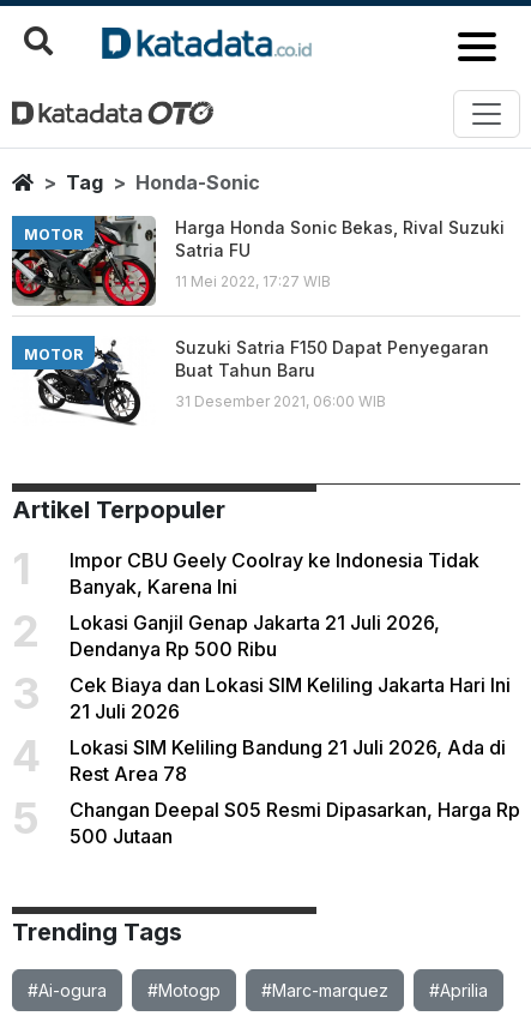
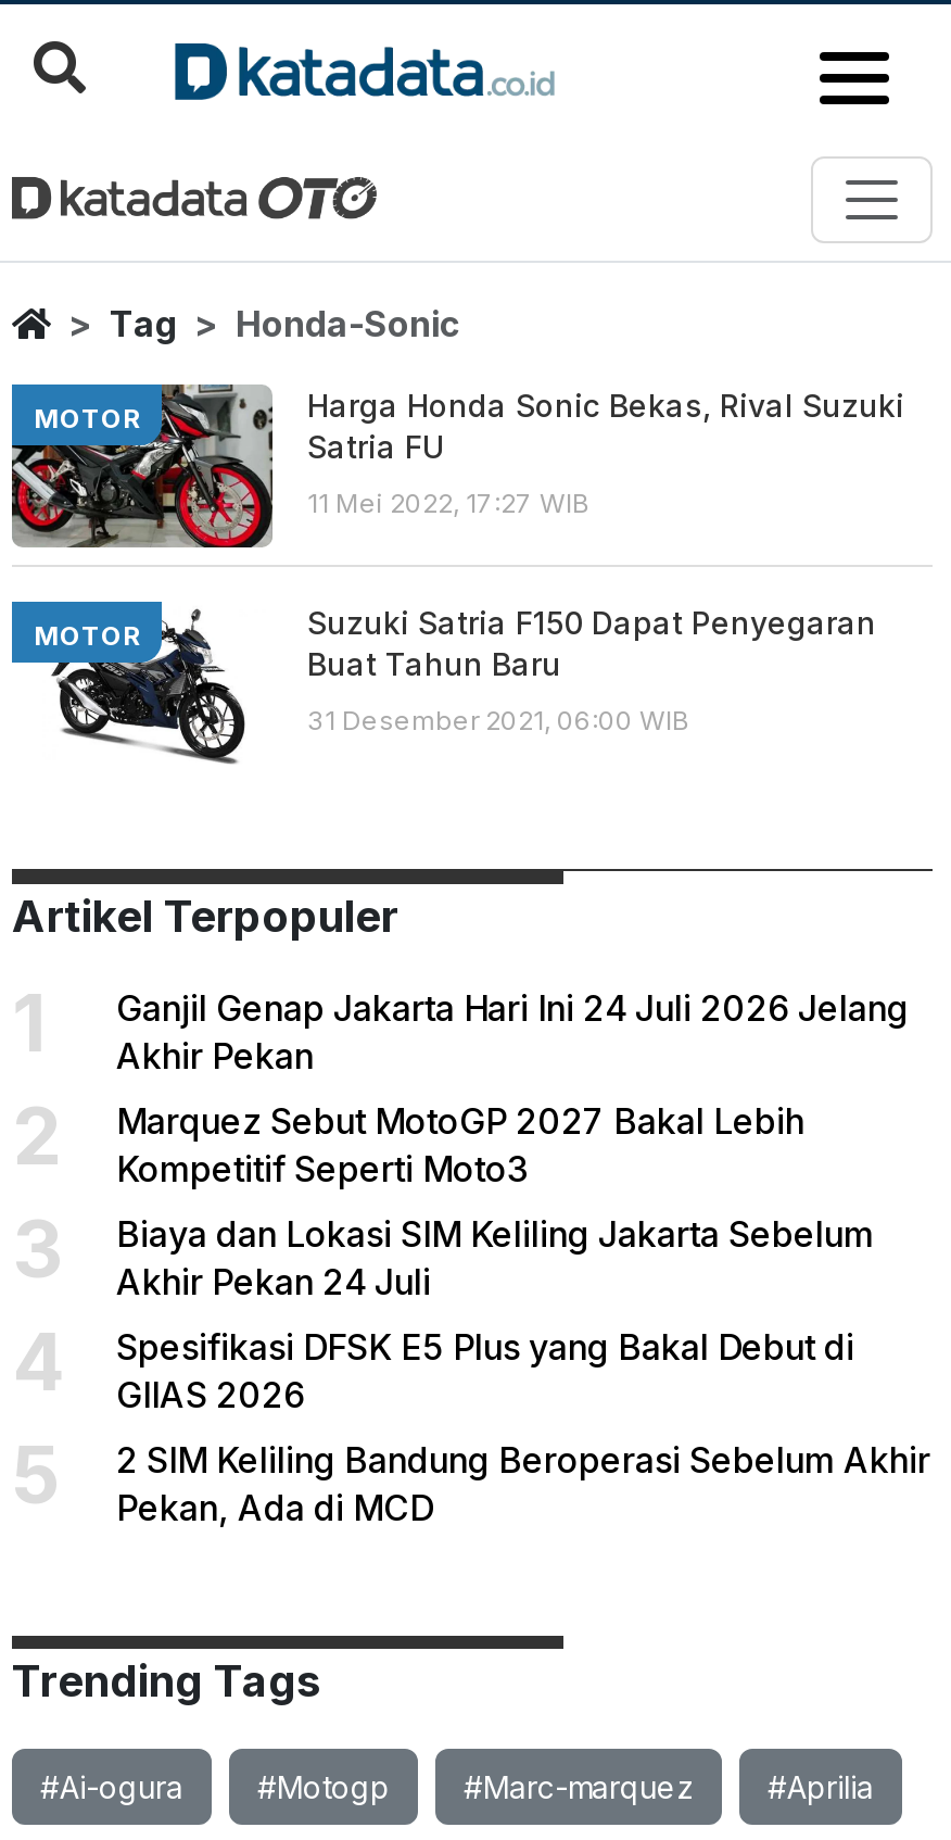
- Impor CBU Geely Coolray ke Indonesia Tidak
- Banyak, Karena Ini
+ Ganjil Genap Jakarta Hari Ini 24 Juli 2026 Jelang
+ Akhir Pekan

- Lokasi Ganjil Genap Jakarta 21 Juli 2026,
- Dendanya Rp 500 Ribu
+ Marquez Sebut MotoGP 2027 Bakal Lebih
+ Kompetitif Seperti Moto3

- Cek Biaya dan Lokasi SIM Keliling Jakarta Hari Ini
- 21 Juli 2026
+ Biaya dan Lokasi SIM Keliling Jakarta Sebelum
+ Akhir Pekan 24 Juli

- Lokasi SIM Keliling Bandung 21 Juli 2026, Ada di
- Rest Area 78
+ Spesifikasi DFSK E5 Plus yang Bakal Debut di
+ GIIAS 2026

- Changan Deepal S05 Resmi Dipasarkan, Harga Rp
- 500 Jutaan
+ 2 SIM Keliling Bandung Beroperasi Sebelum Akhir
+ Pekan, Ada di MCD
